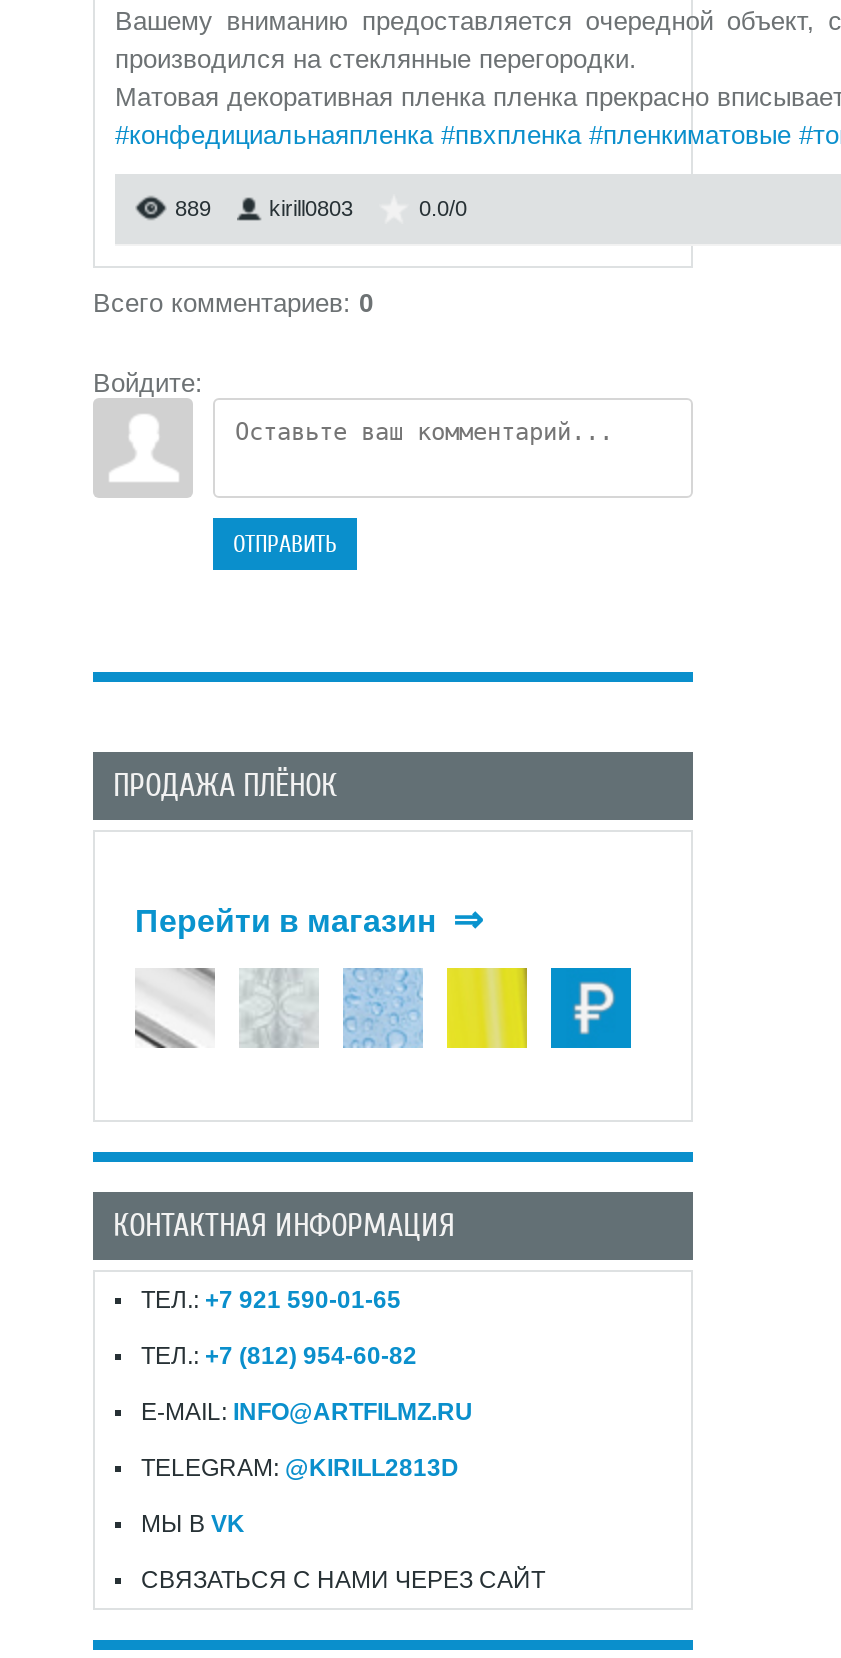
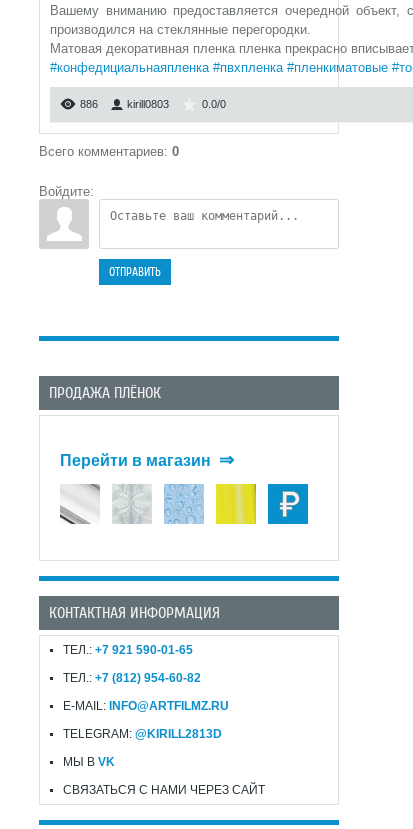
- 889
+ 886
